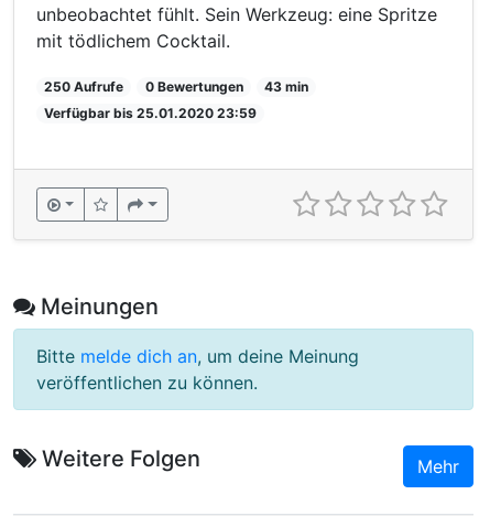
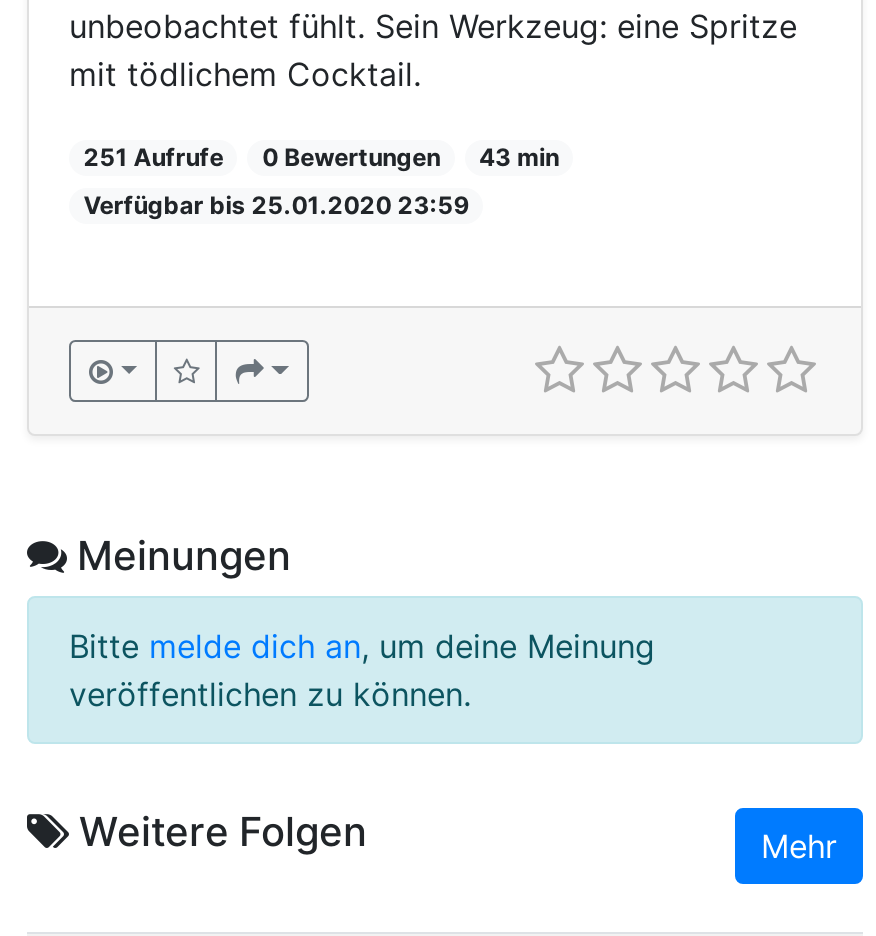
- 250 Aufrufe
+ 251 Aufrufe
